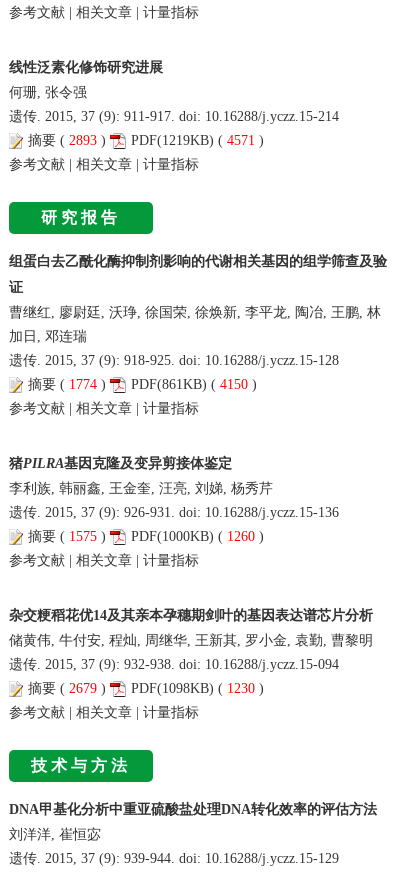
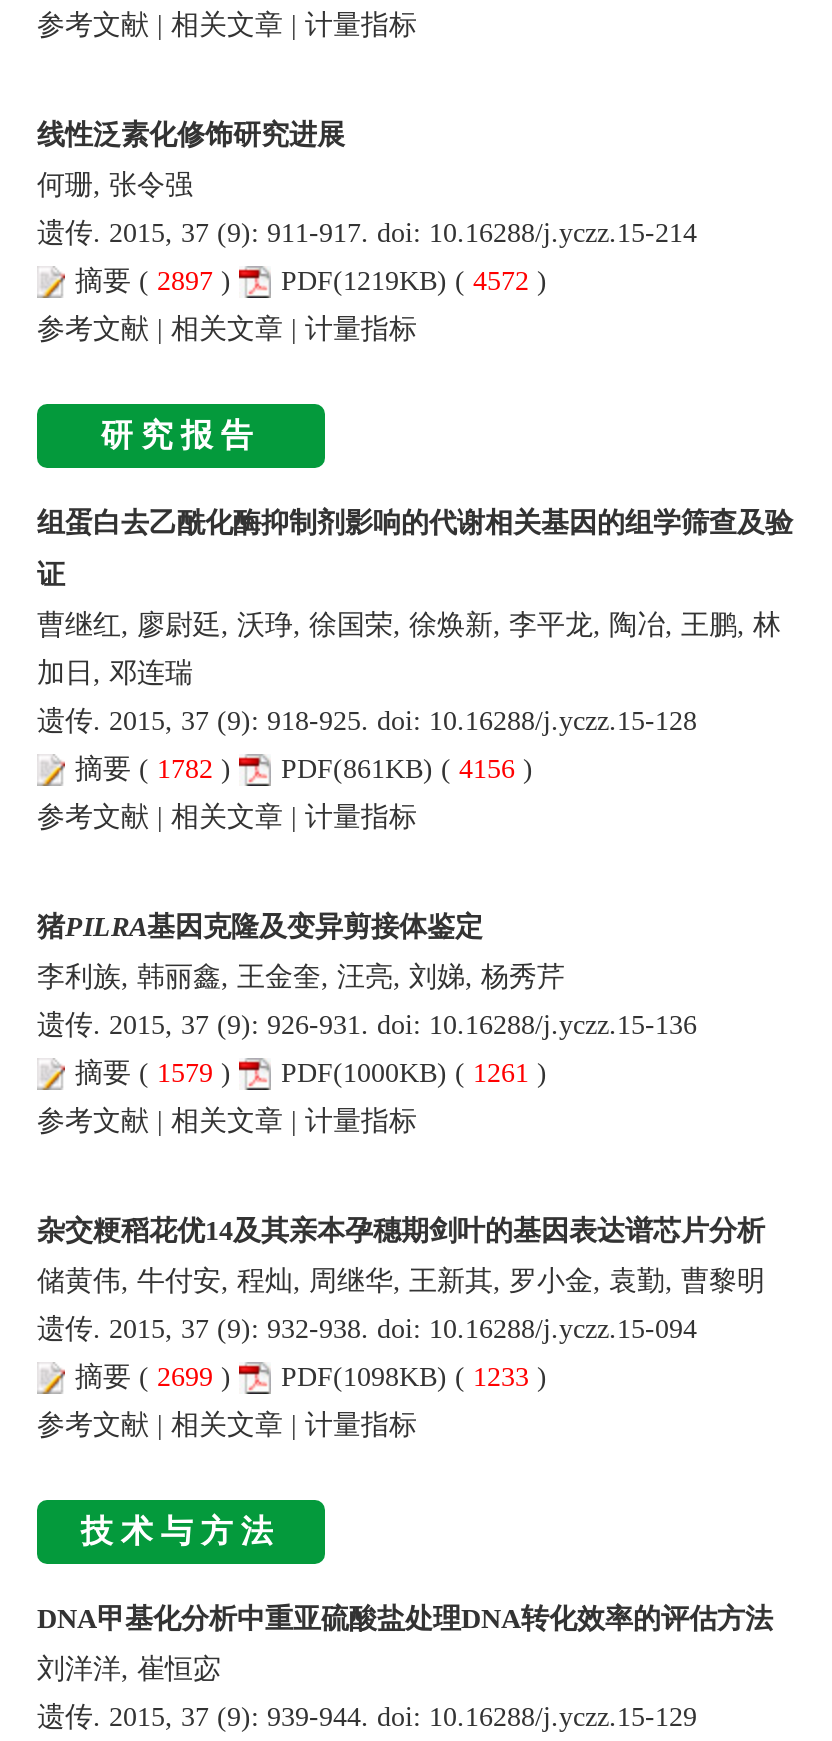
- 摘要(2893)
+ 摘要(2897)

- PDF(1219KB) (4571)
+ PDF(1219KB) (4572)

- 摘要(1774)
+ 摘要(1782)

- PDF(861KB) (4150)
+ PDF(861KB) (4156)

- 摘要(1575)
+ 摘要(1579)

- PDF(1000KB) (1260)
+ PDF(1000KB) (1261)

- 摘要(2679)
+ 摘要(2699)

- PDF(1098KB) (1230)
+ PDF(1098KB) (1233)
